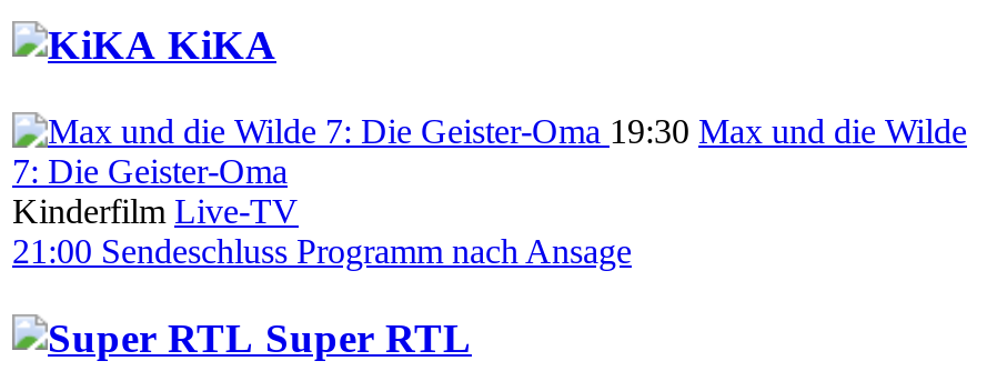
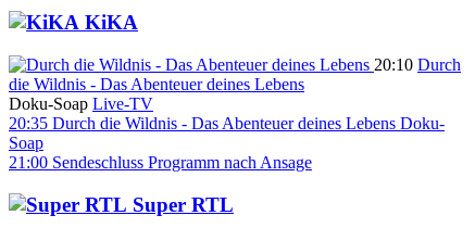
- 19:30 Max und die Wilde
- 7: Die Geister-Oma
- Kinderfilm Live-TV
+ 20:10 Durch
+ die Wildnis - Das Abenteuer deines Lebens
+ Doku-Soap Live-TV
+ 20:35 Durch die Wildnis - Das Abenteuer deines Lebens Doku-
+ Soap
